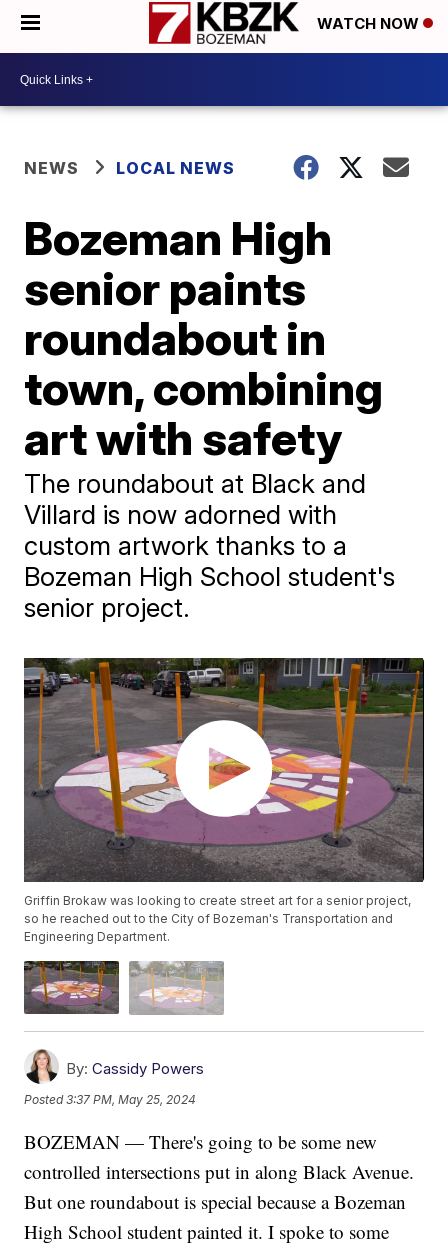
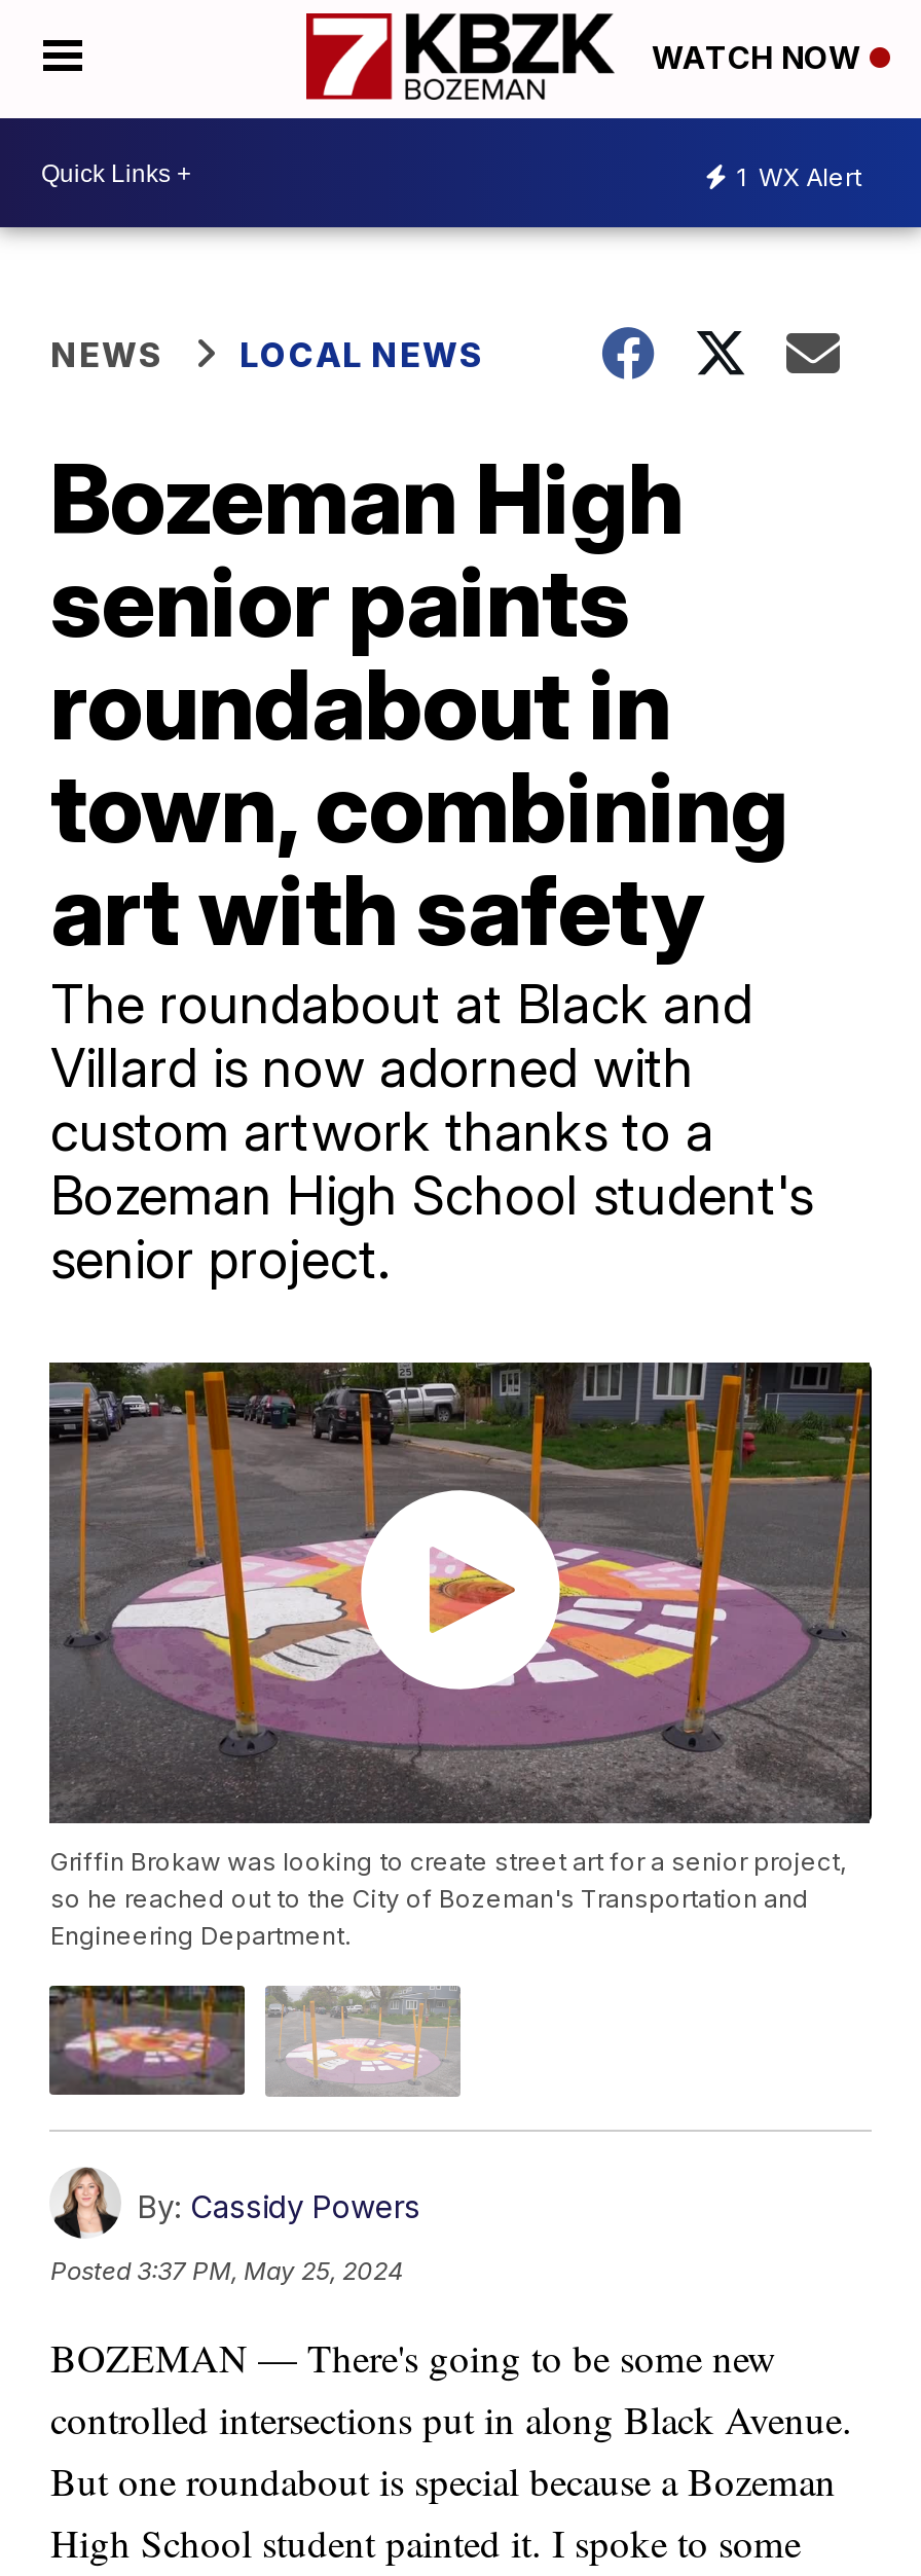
+ 1 WX Alert
